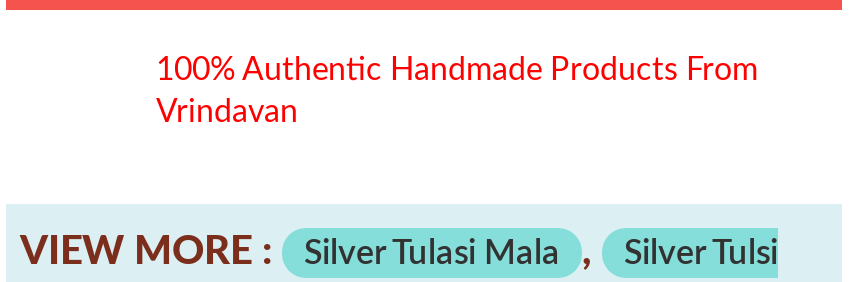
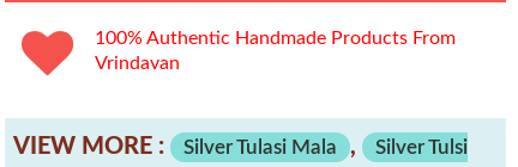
+ [image]
